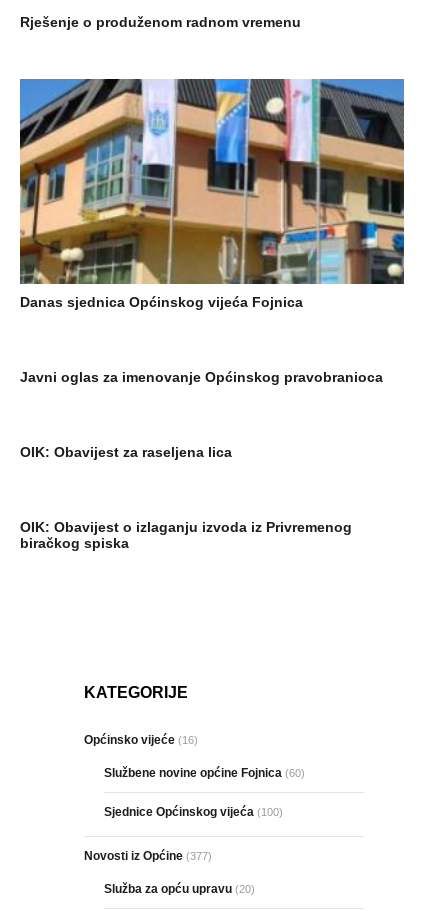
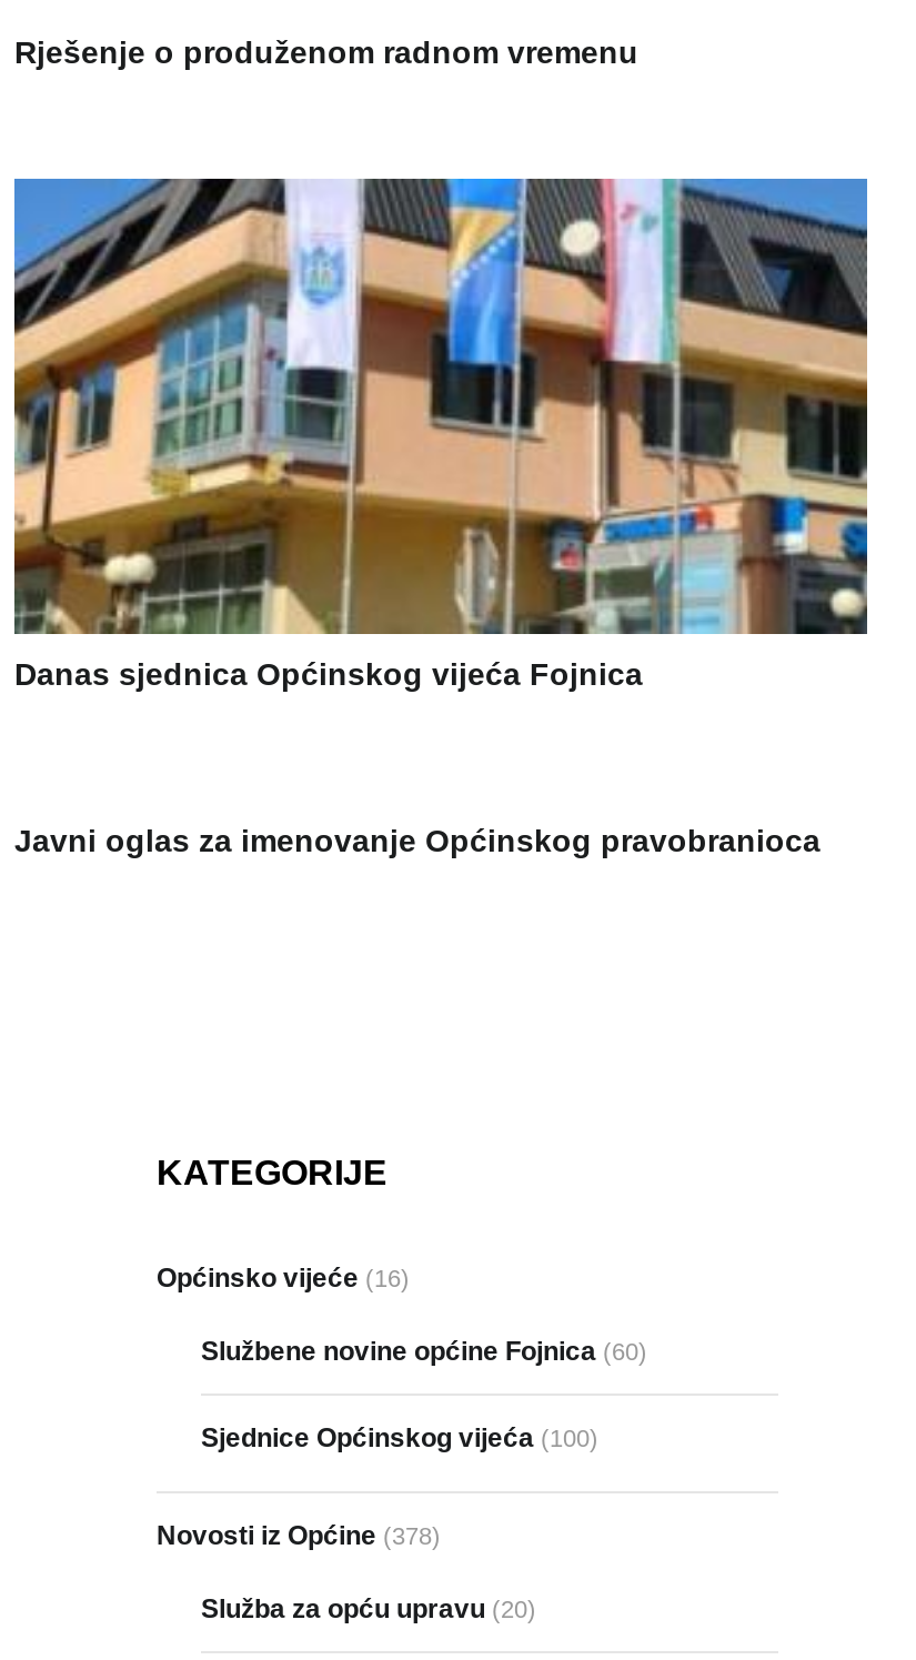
- OIK: Obavijest za raseljena lica

- OIK: Obavijest o izlaganju izvoda iz Privremenog
- biračkog spiska

- Novosti iz Općine (377)
+ Novosti iz Općine (378)
